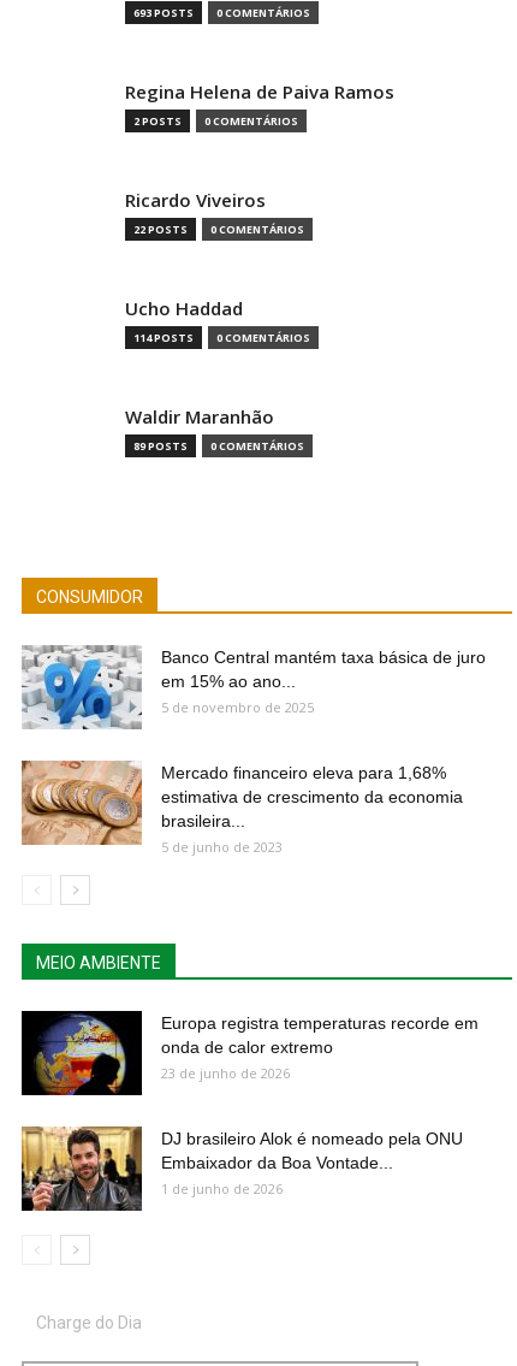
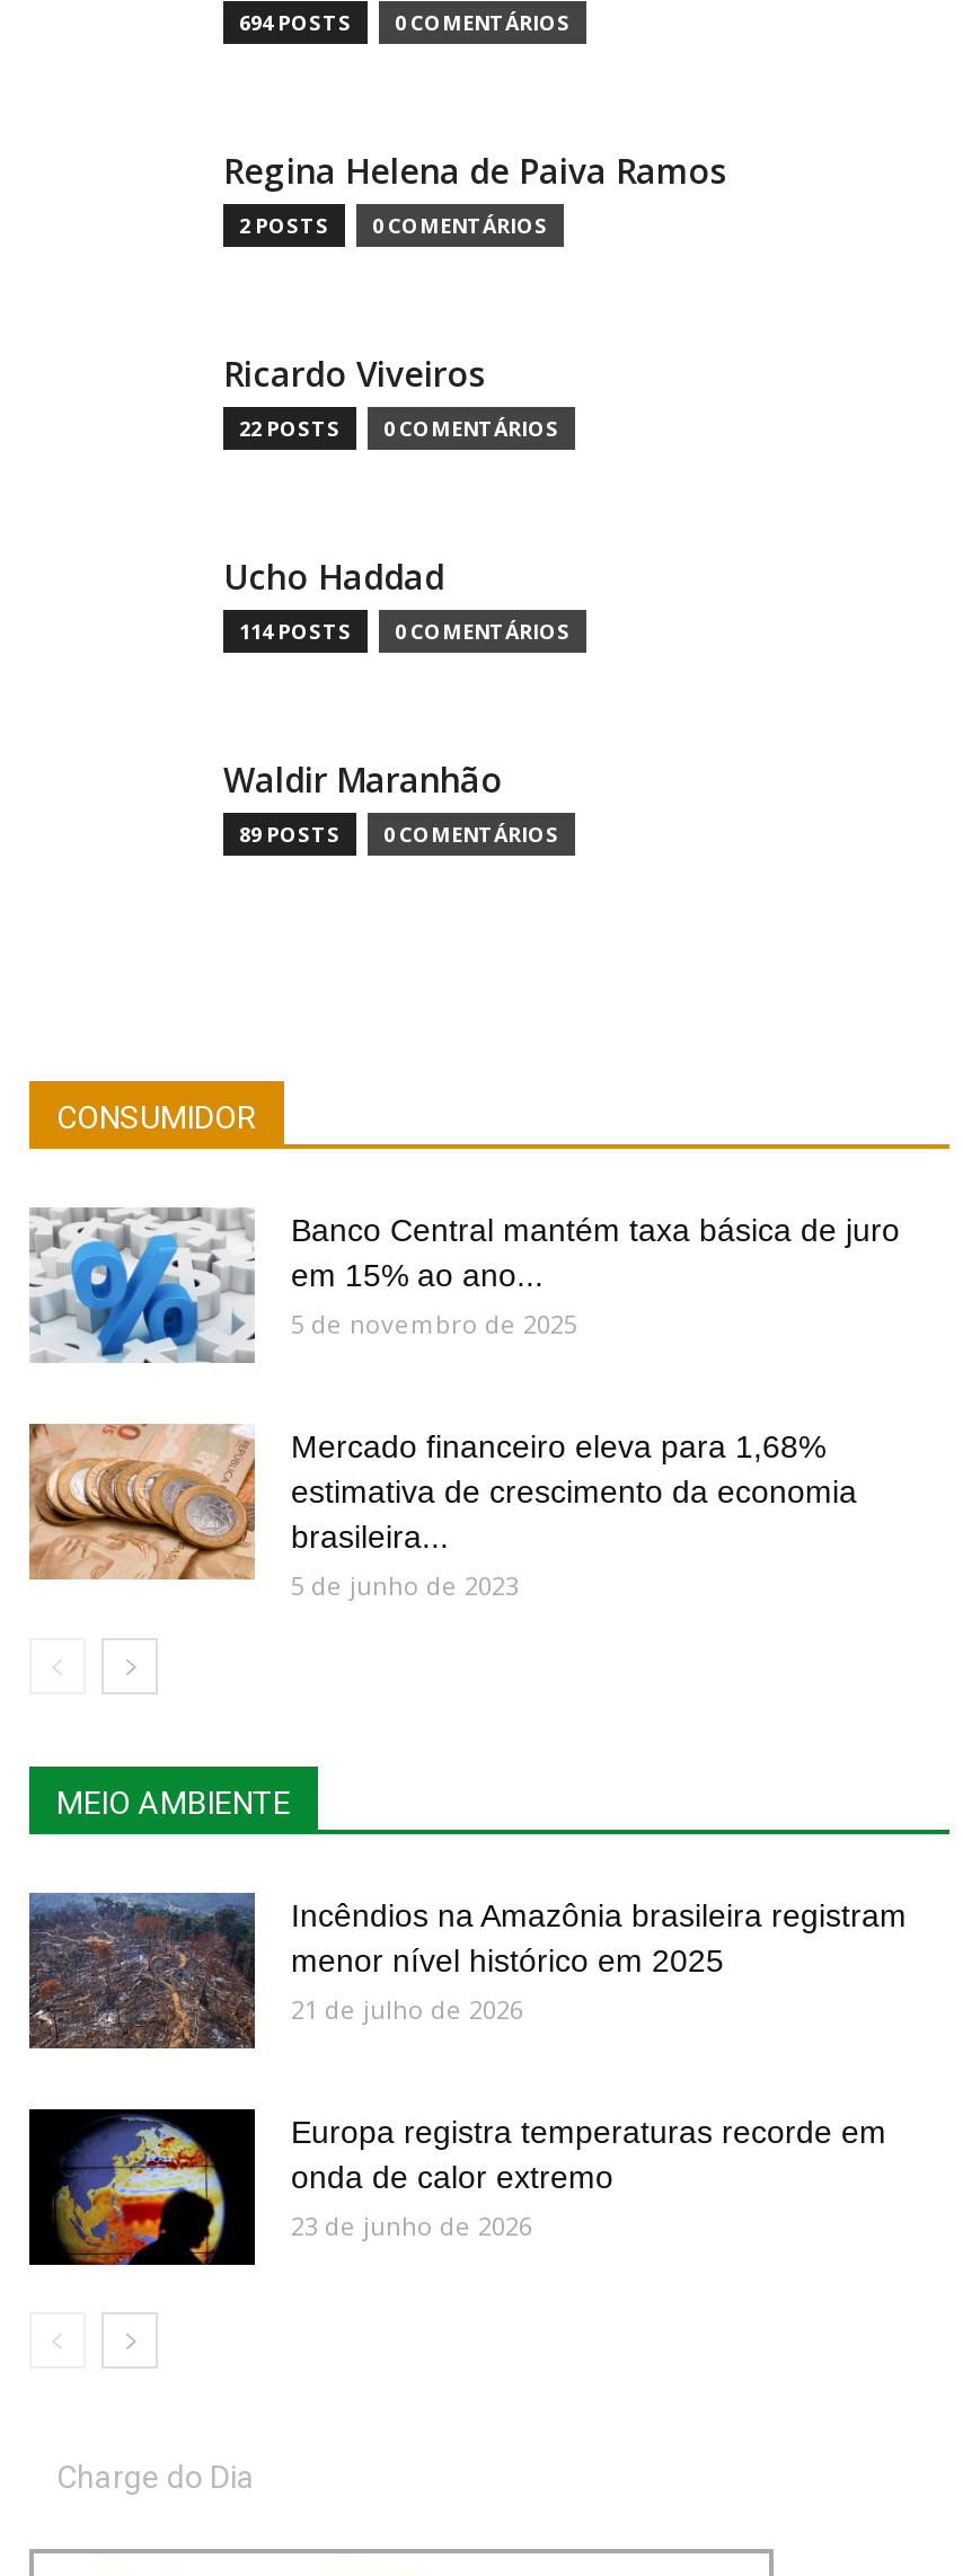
- 693 POSTS 0 COMENTÁRIOS
+ 694 POSTS 0 COMENTÁRIOS

+ [image]
+ Incêndios na Amazônia brasileira registram
+ menor nível histórico em 2025
+ 21 de julho de 2026

moved down: [image] | Europa registra temperaturas recorde em | onda de calor extremo | 23 de junho de 2026

- [image]
- DJ brasileiro Alok é nomeado pela ONU
- Embaixador da Boa Vontade...
- 1 de junho de 2026
